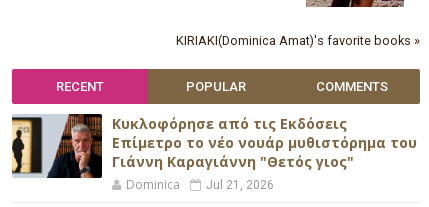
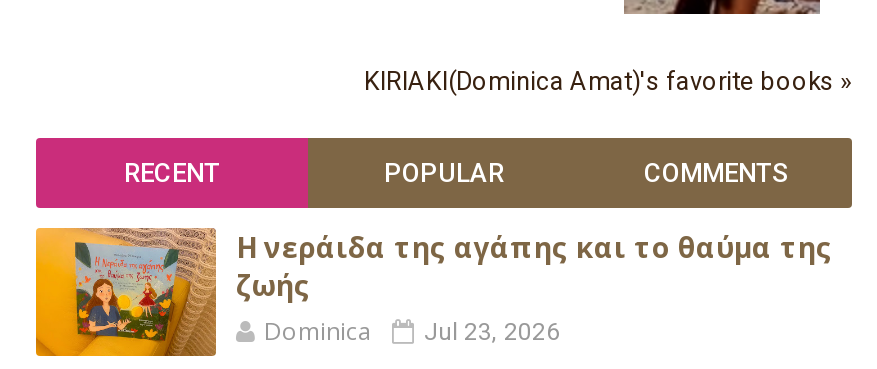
- [image]
- Κυκλοφόρησε από τις Εκδόσεις
- Επίμετρο το νέο νουάρ μυθιστόρημα του
- Γιάννη Καραγιάννη "Θετός γιος"
+ [image]
+ Η νεράιδα της αγάπης και το θαύμα της
+ ζωής

- Dominica Jul 21, 2026
+ Dominica Jul 23, 2026
